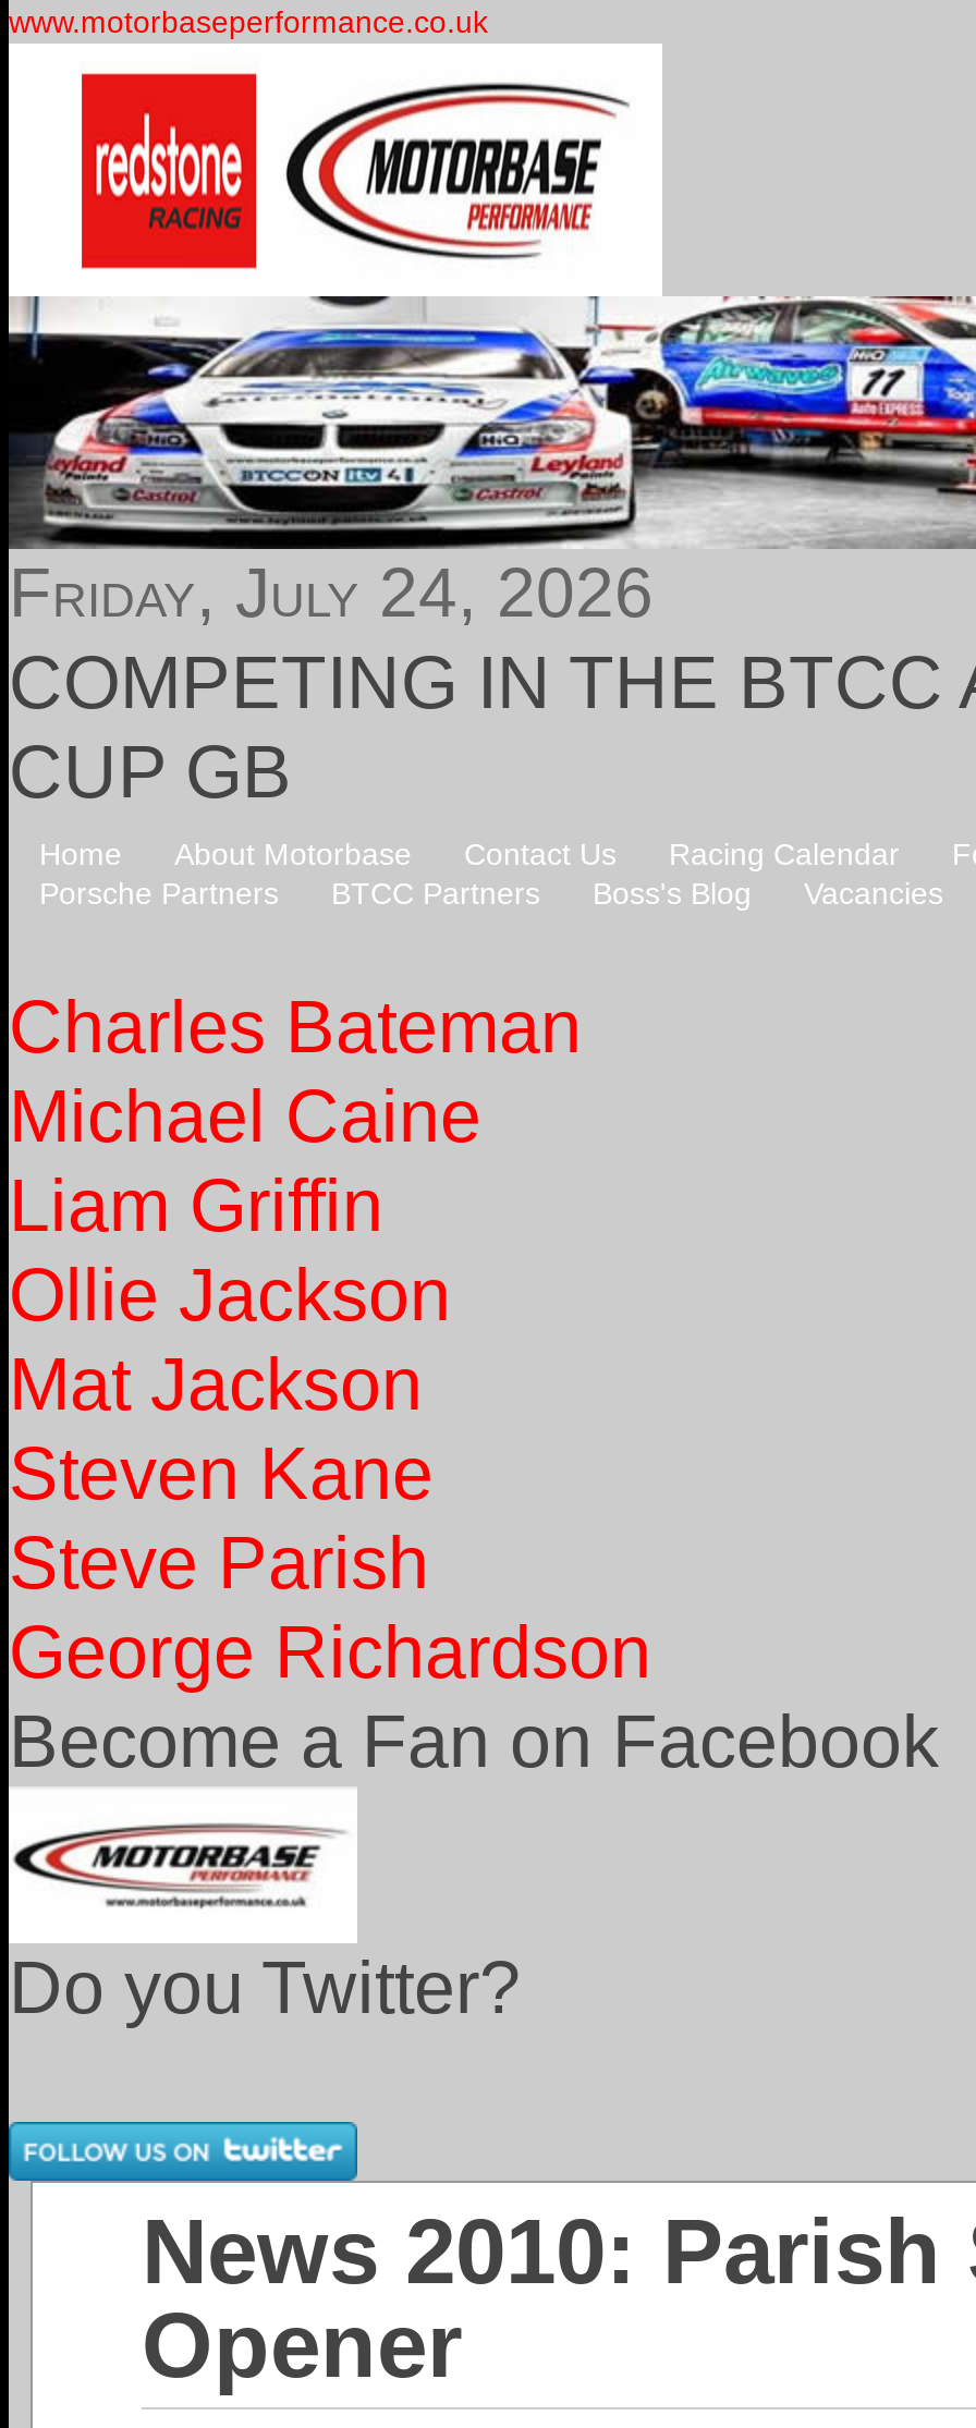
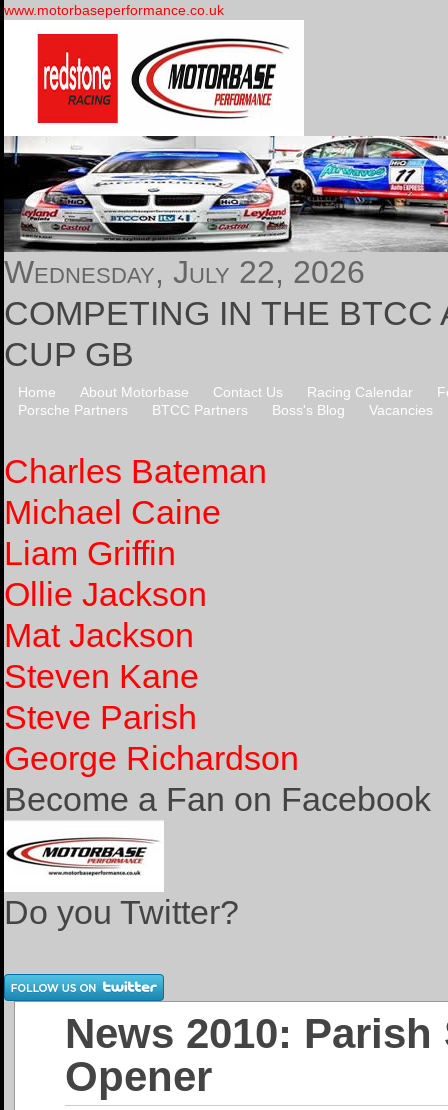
- Friday, July 24, 2026
+ Wednesday, July 22, 2026
